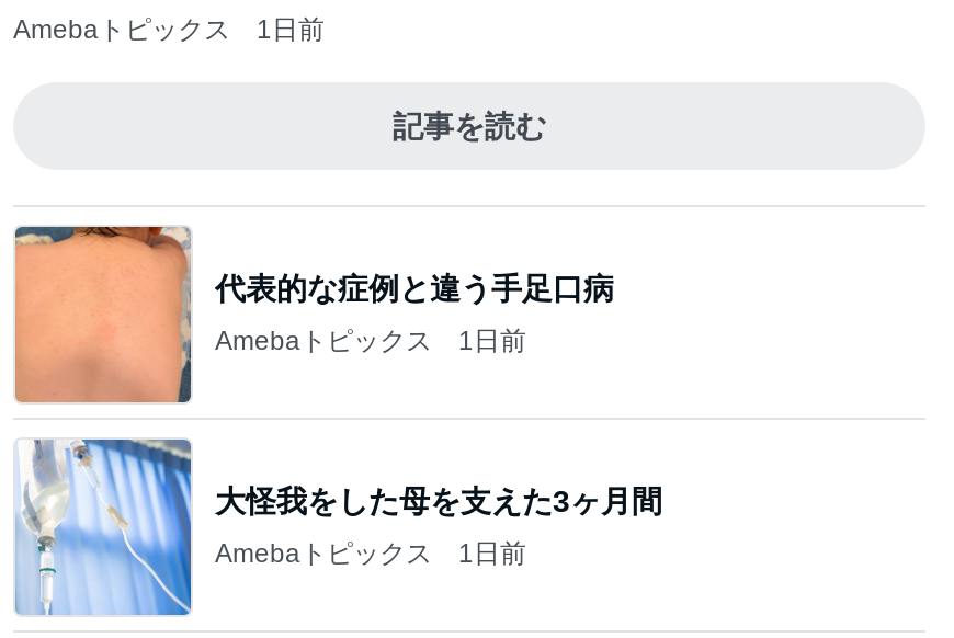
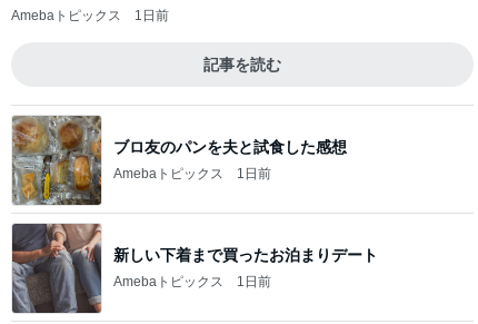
- [image]
- 代表的な症例と違う手足口病
+ [image]
+ ブロ友のパンを夫と試食した感想

- [image]
- 大怪我をした母を支えた3ヶ月間
+ [image]
+ 新しい下着まで買ったお泊まりデート
